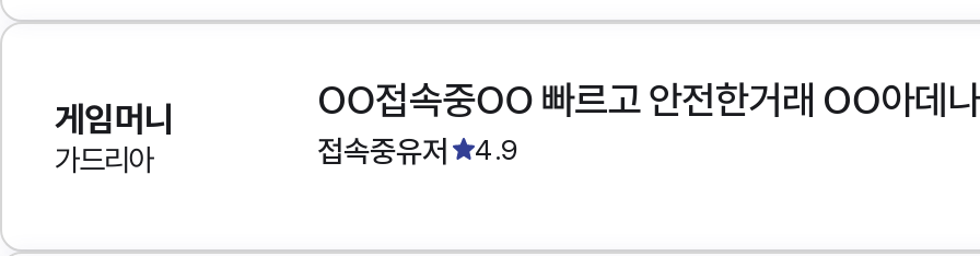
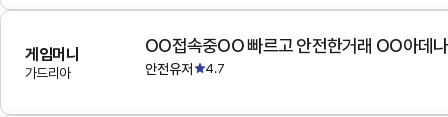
- 접속중유저
- 4.9
+ 안전유저
+ 4.7
